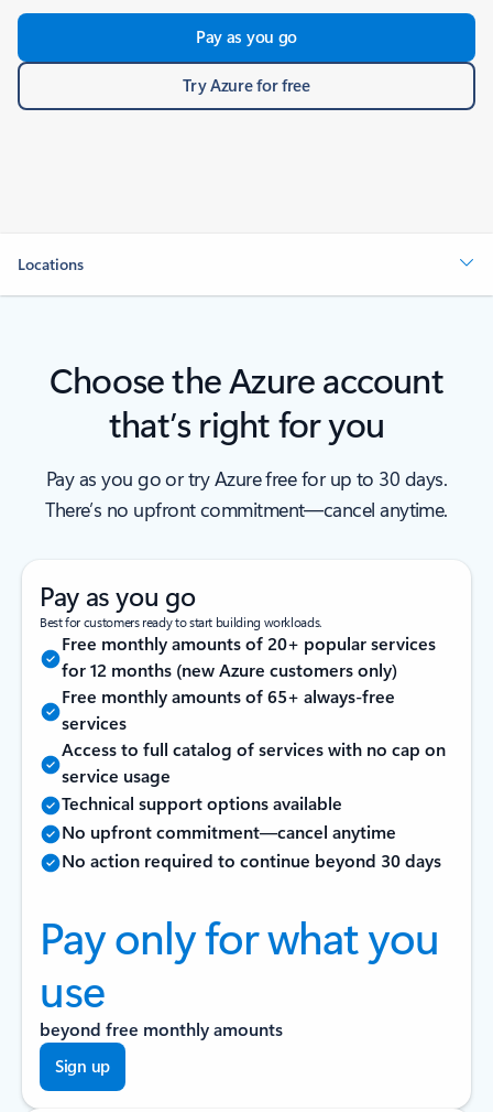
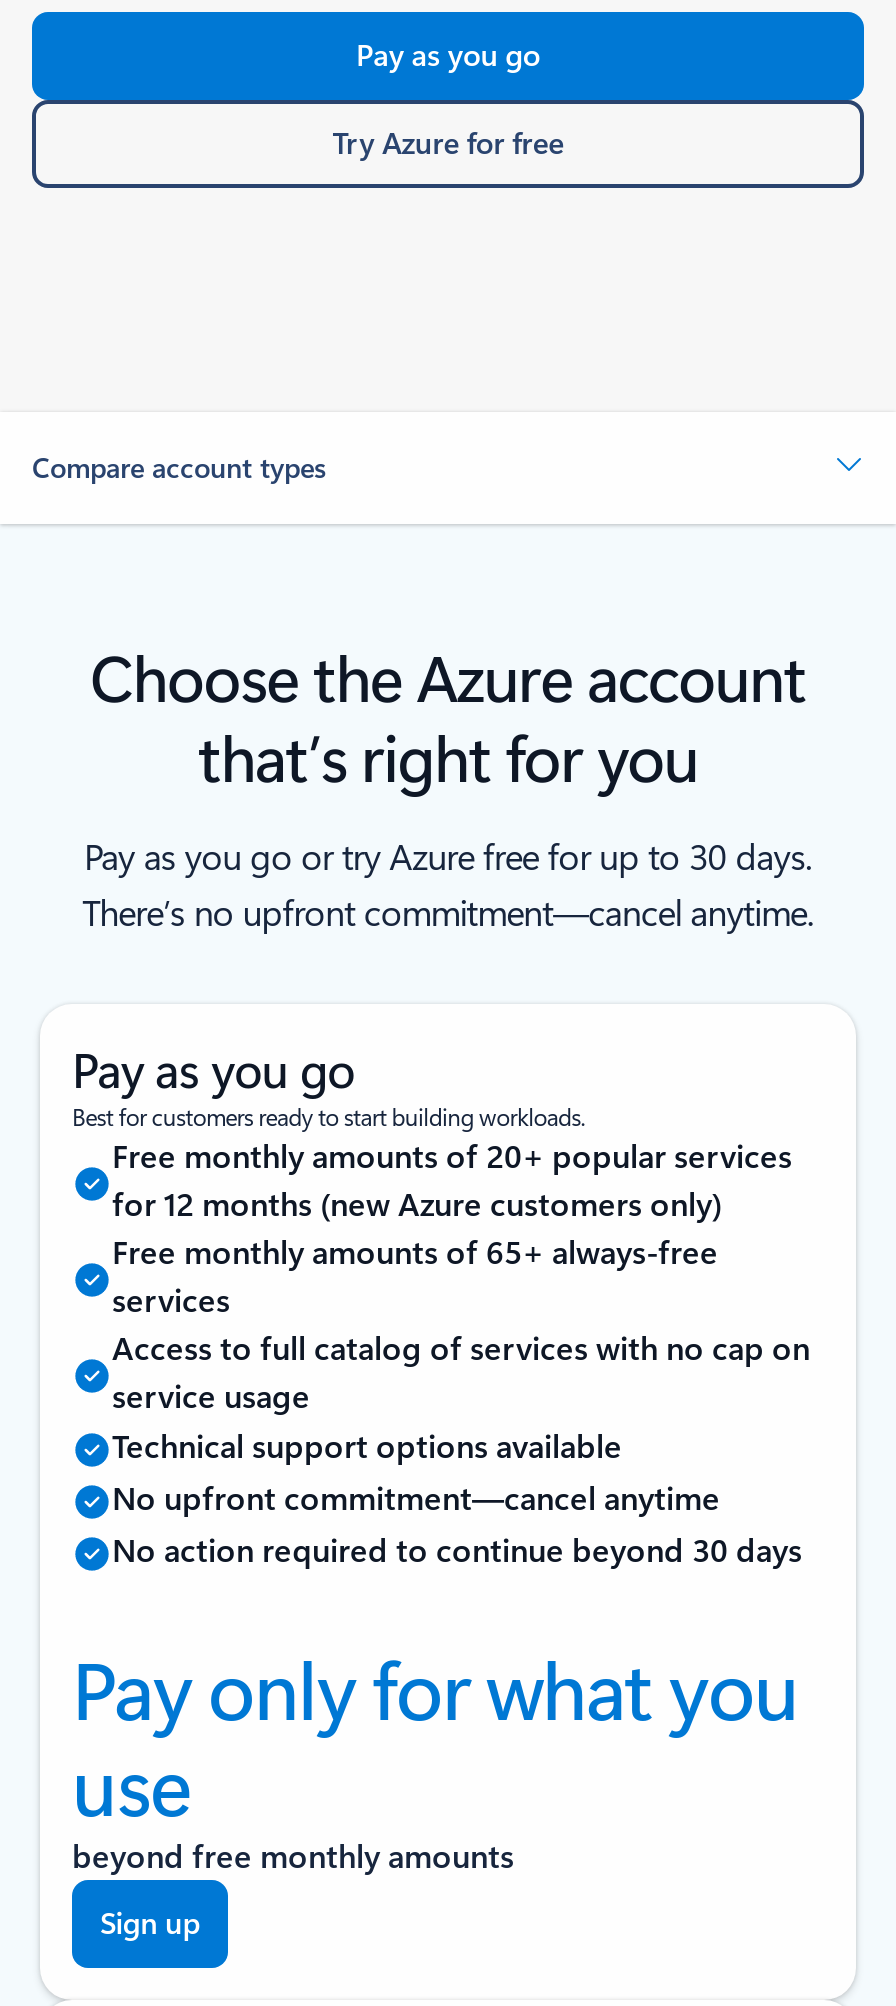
- Locations
+ Compare account types
